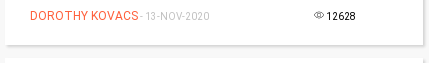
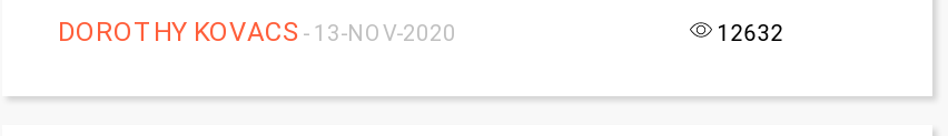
- 12628
+ 12632
